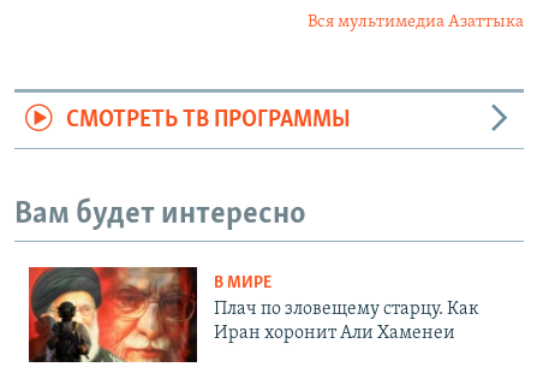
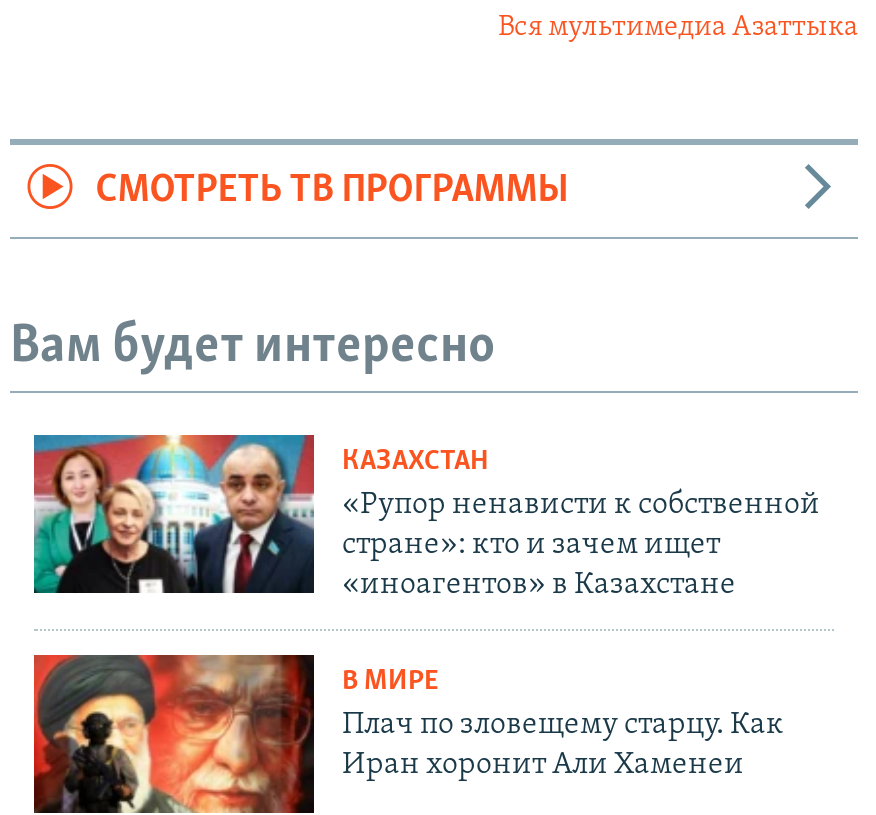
+ [image]
+ КАЗАХСТАН
+ «Рупор ненависти к собственной
+ стране»: кто и зачем ищет
+ «иноагентов» в Казахстане
